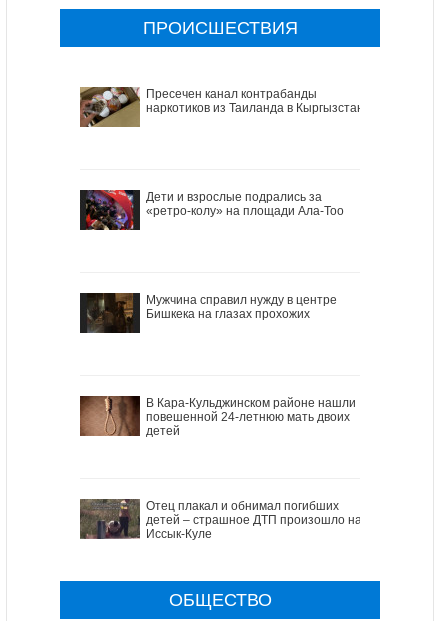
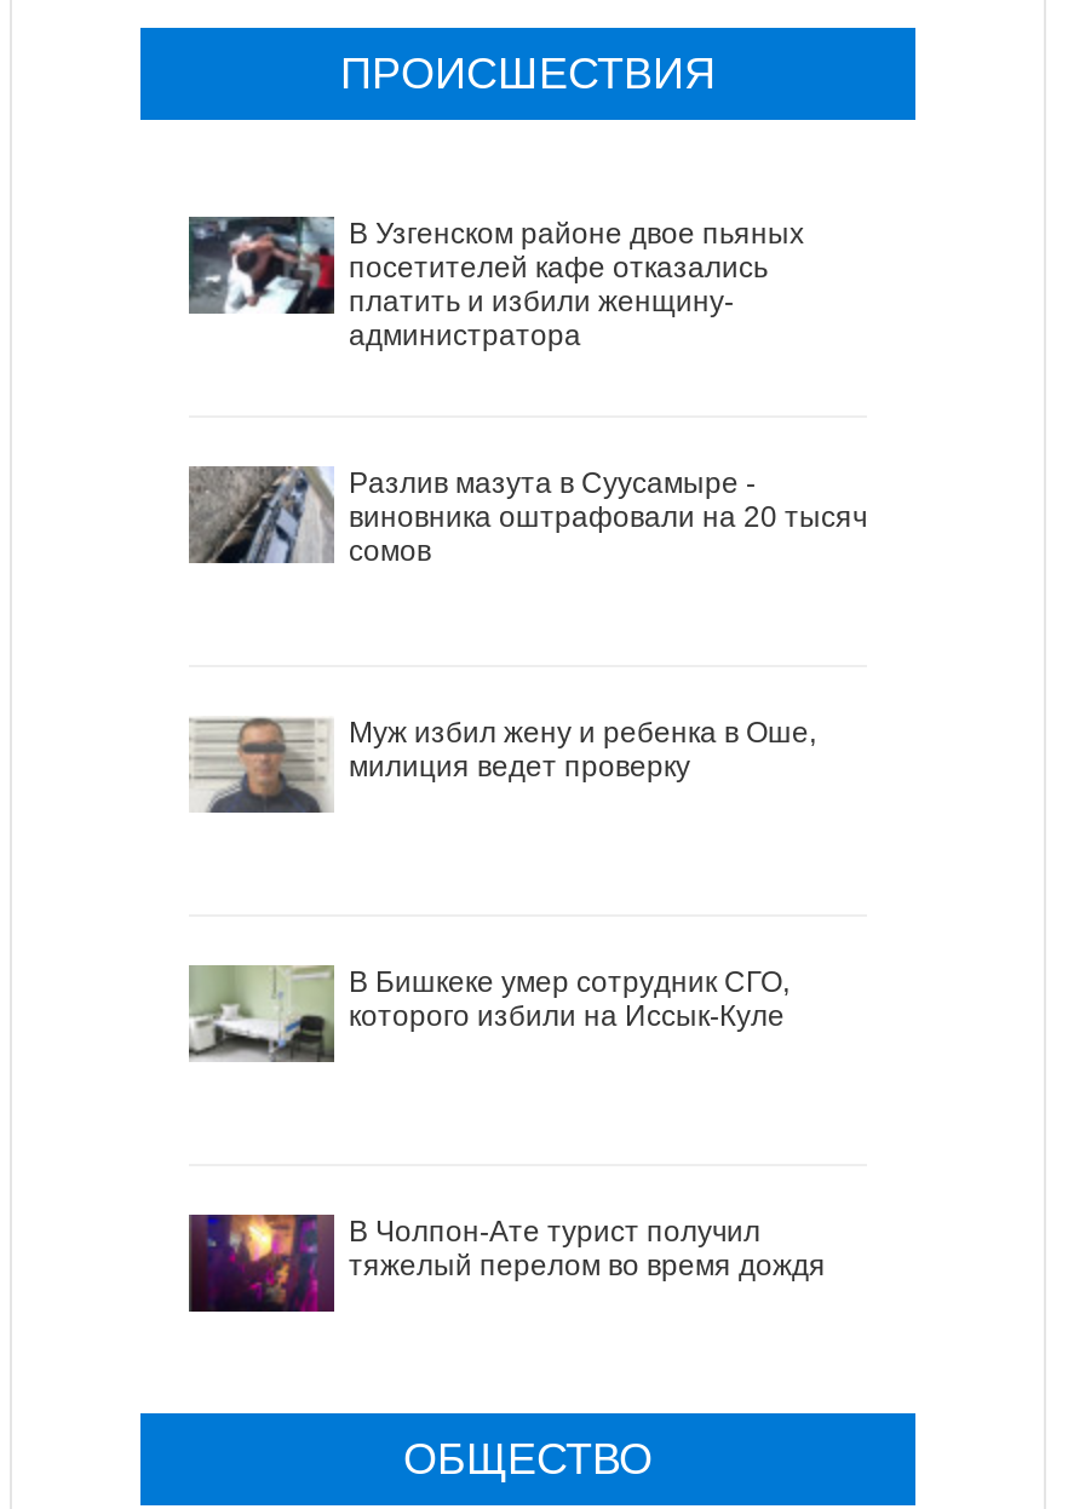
- [image]
- Пресечен канал контрабанды
- наркотиков из Таиланда в Кыргызстан
+ [image]
+ В Узгенском районе двое пьяных
+ посетителей кафе отказались
+ платить и избили женщину-
+ администратора

- [image]
- Дети и взрослые подрались за
- «ретро-колу» на площади Ала-Тоо
+ [image]
+ Разлив мазута в Суусамыре -
+ виновника оштрафовали на 20 тысяч
+ сомов

- [image]
- Мужчина справил нужду в центре
- Бишкека на глазах прохожих
+ [image]
+ Муж избил жену и ребенка в Оше,
+ милиция ведет проверку

- [image]
- В Кара-Кульджинском районе нашли
- повешенной 24-летнюю мать двоих
- детей
+ [image]
+ В Бишкеке умер сотрудник СГО,
+ которого избили на Иссык-Куле

- [image]
- Отец плакал и обнимал погибших
- детей – страшное ДТП произошло на
- Иссык-Куле
+ [image]
+ В Чолпон-Ате турист получил
+ тяжелый перелом во время дождя
